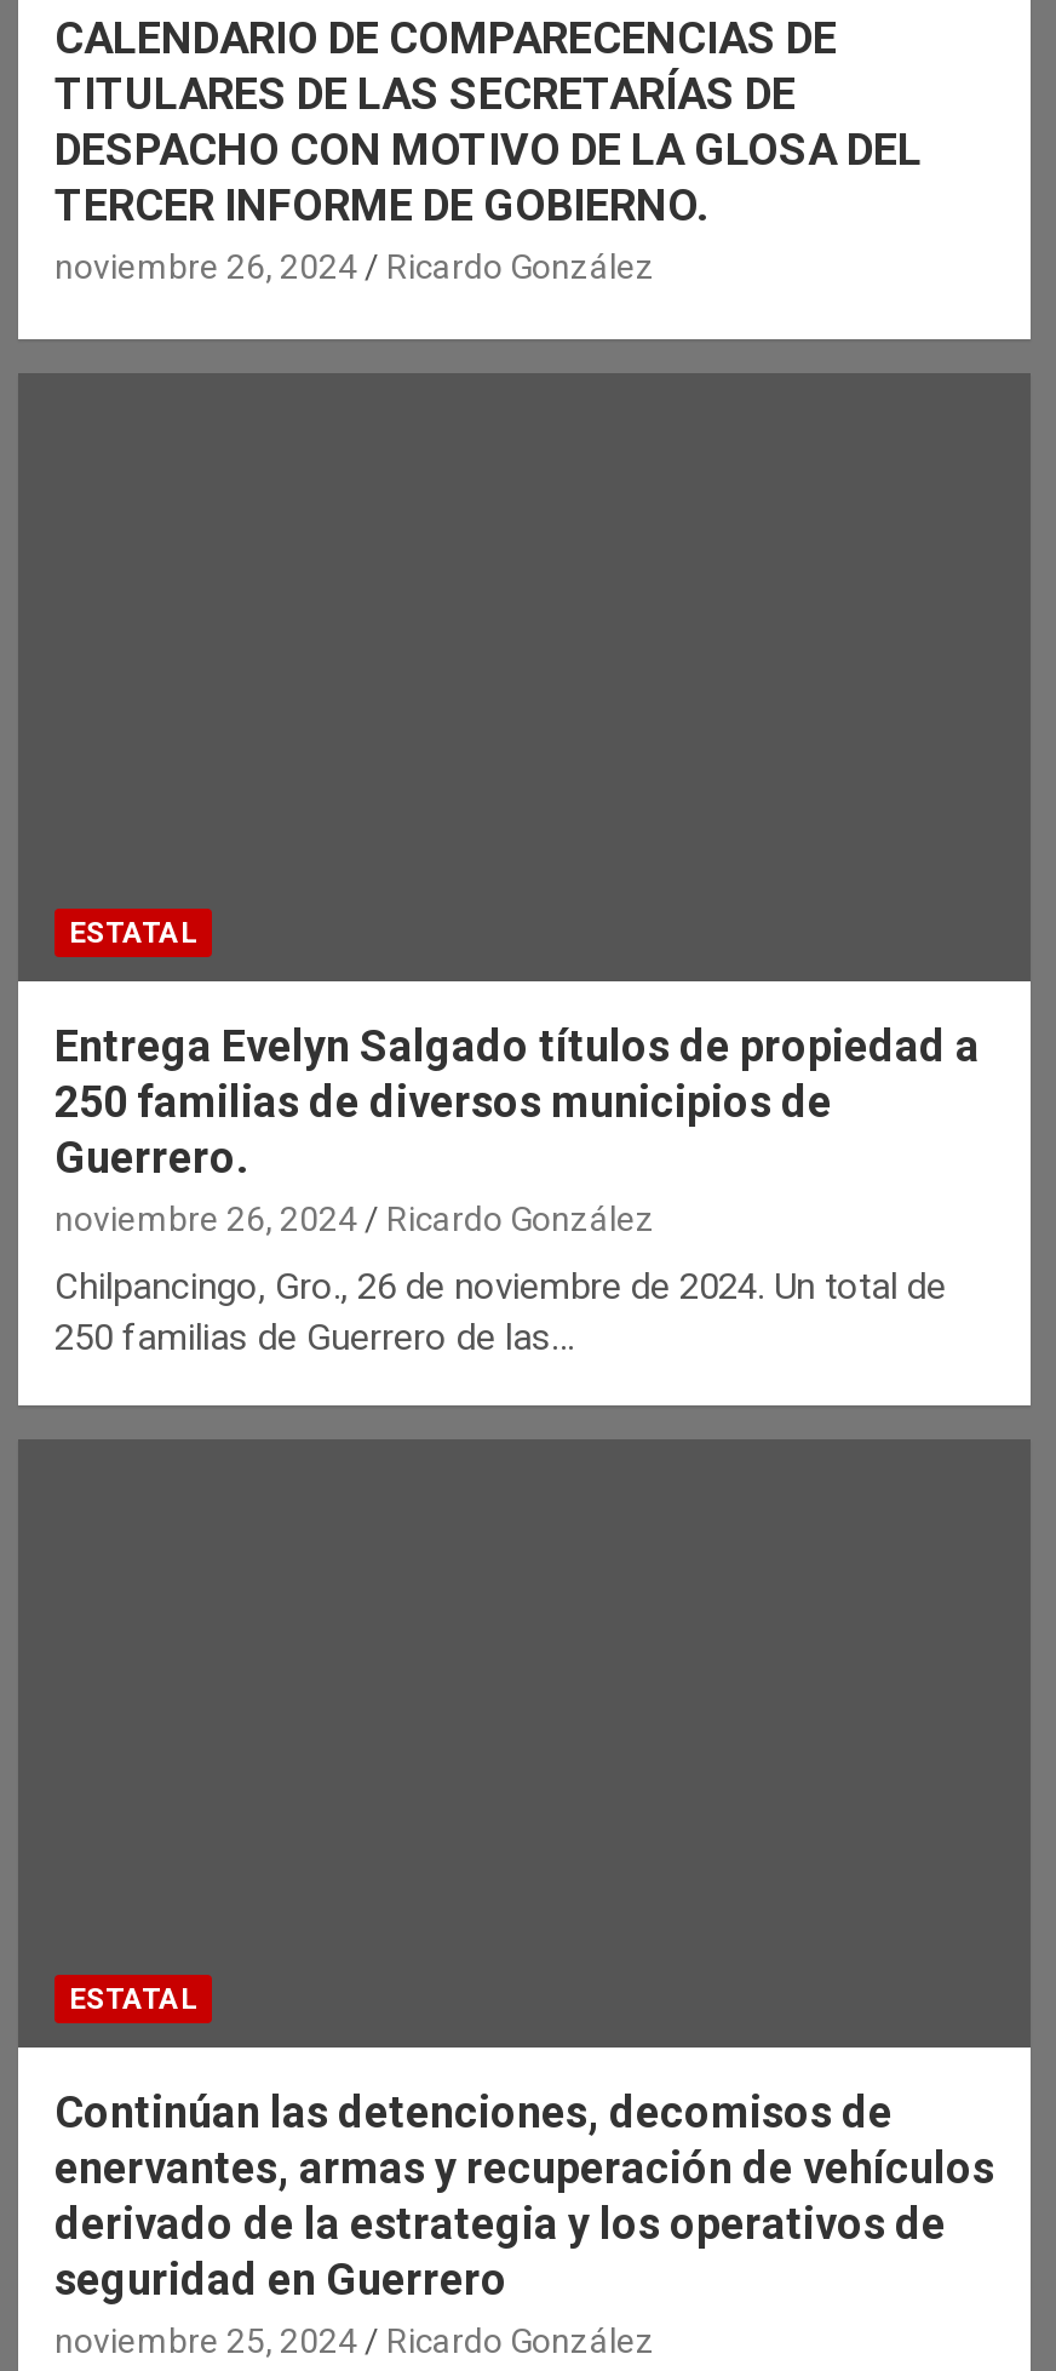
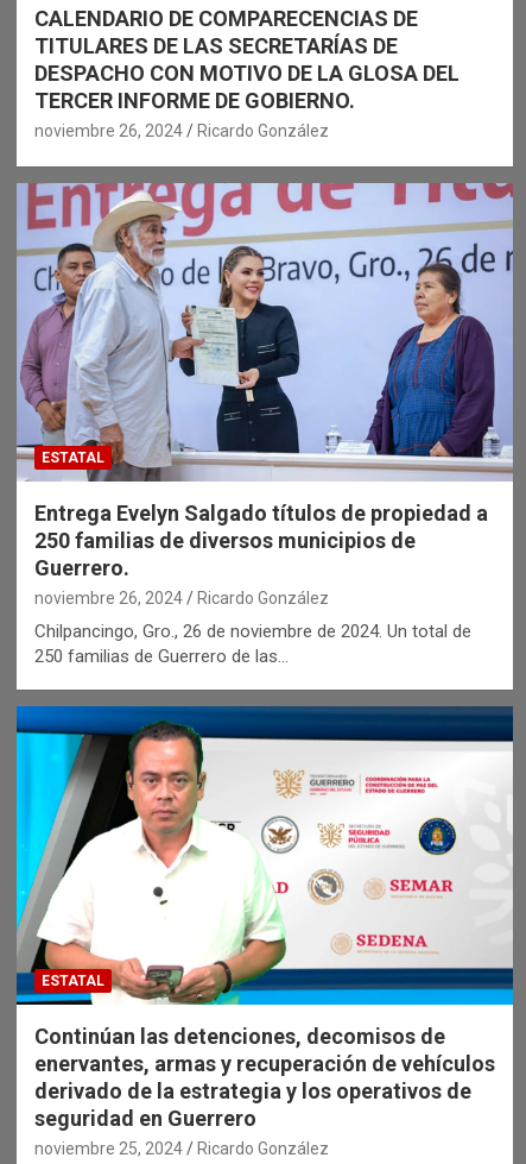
+ [image]

+ [image]
